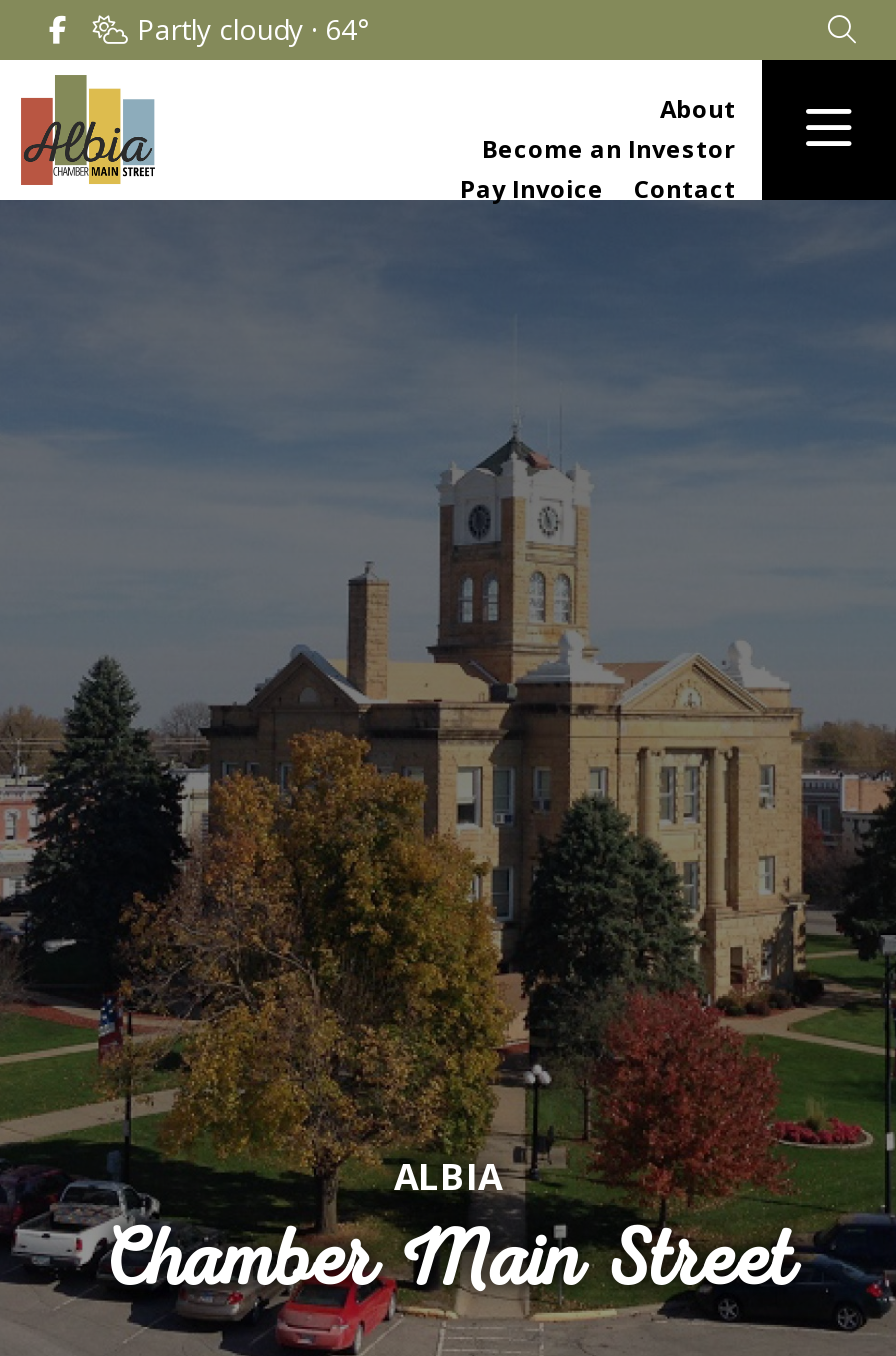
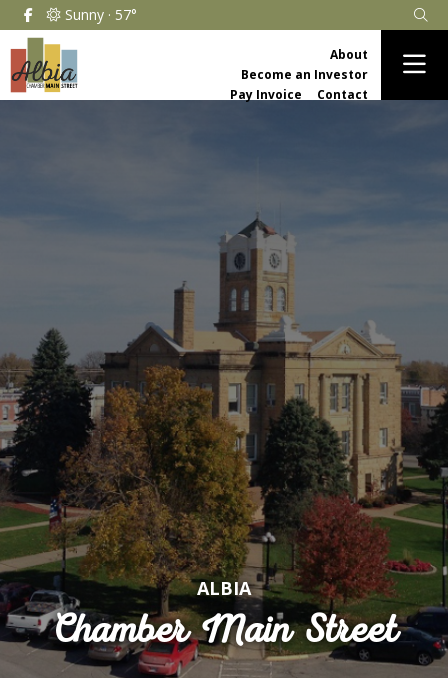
- Partly cloudy · 64°
+ Sunny · 57°
